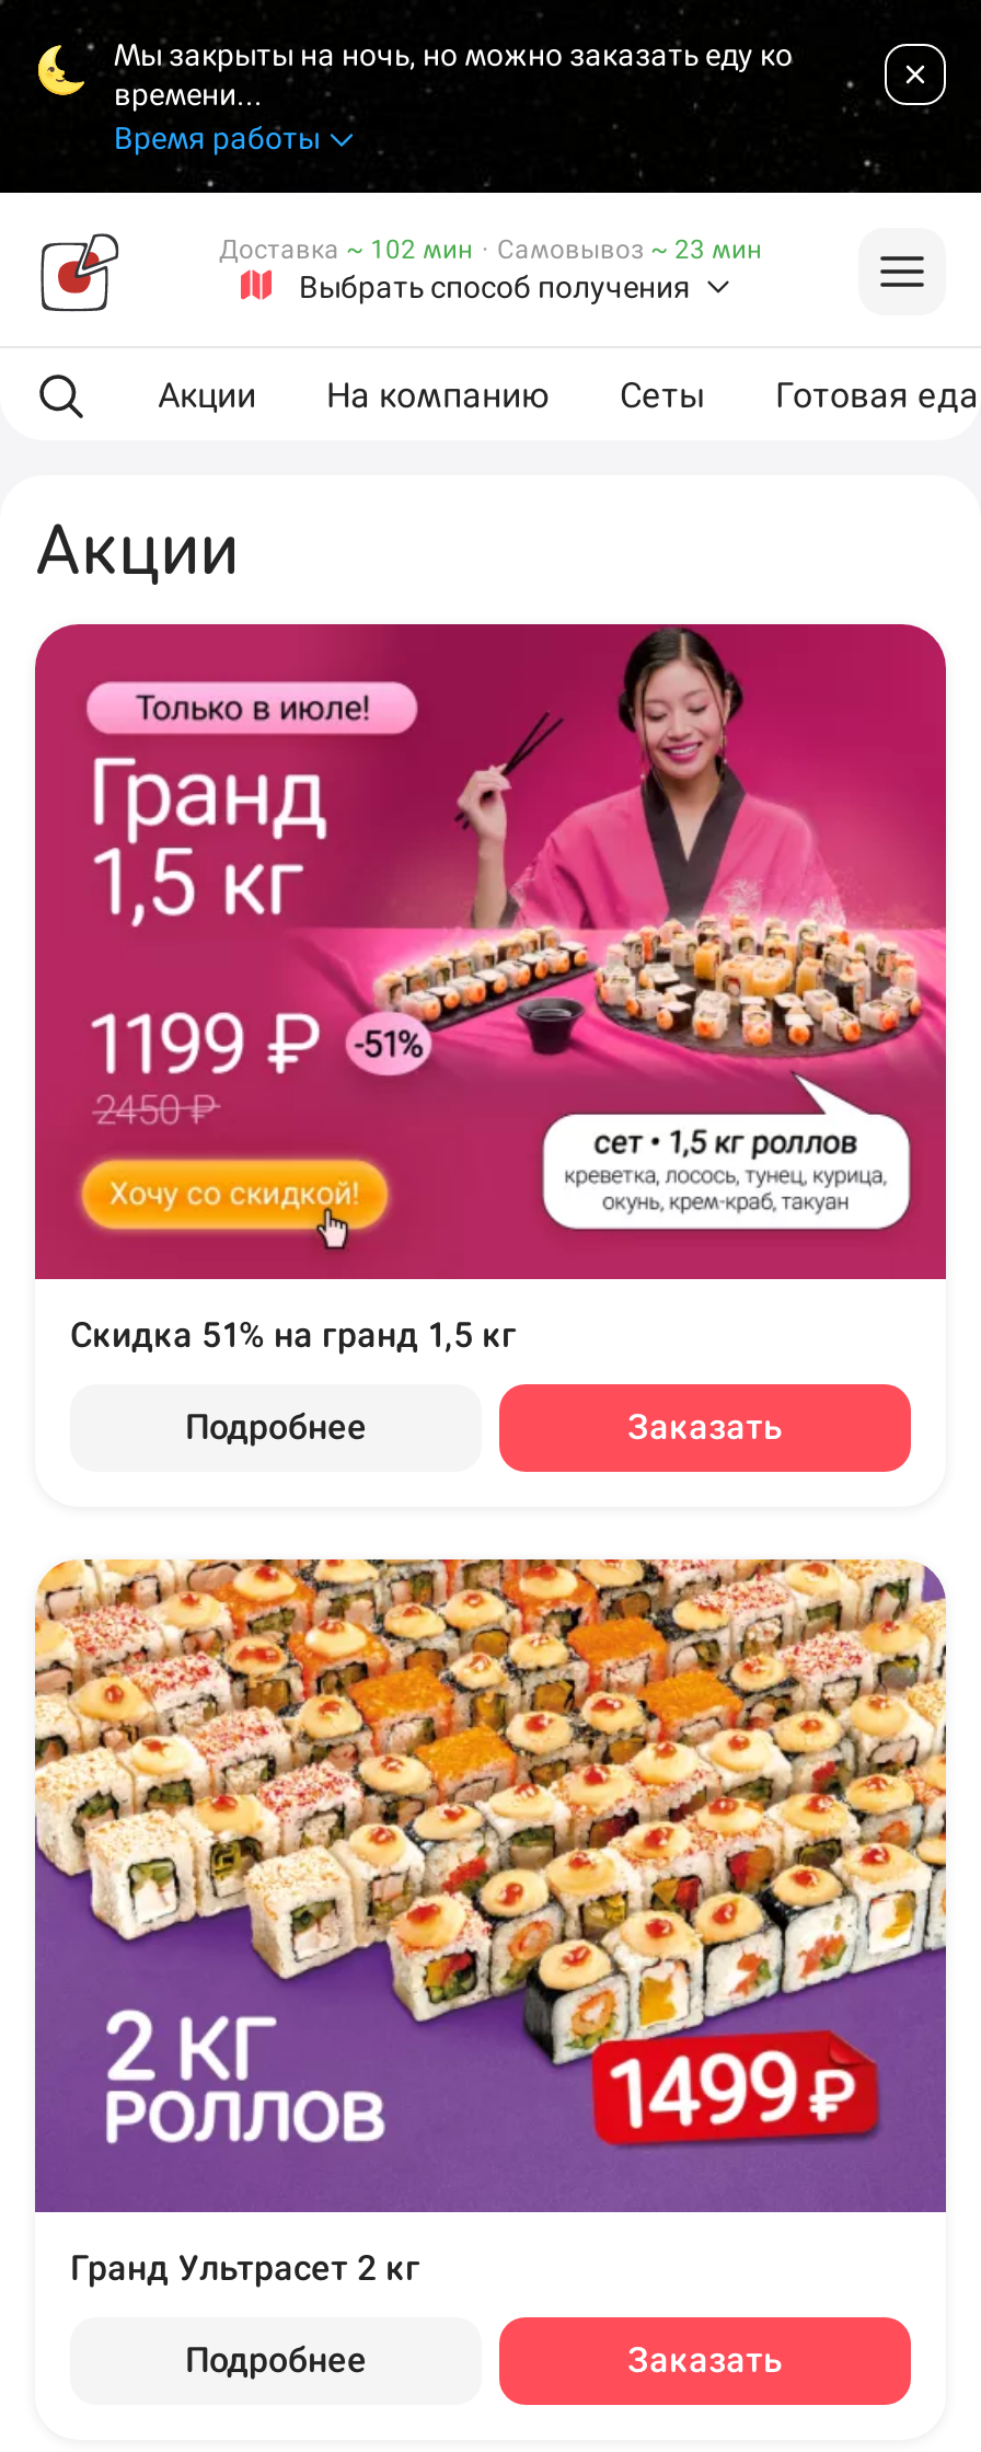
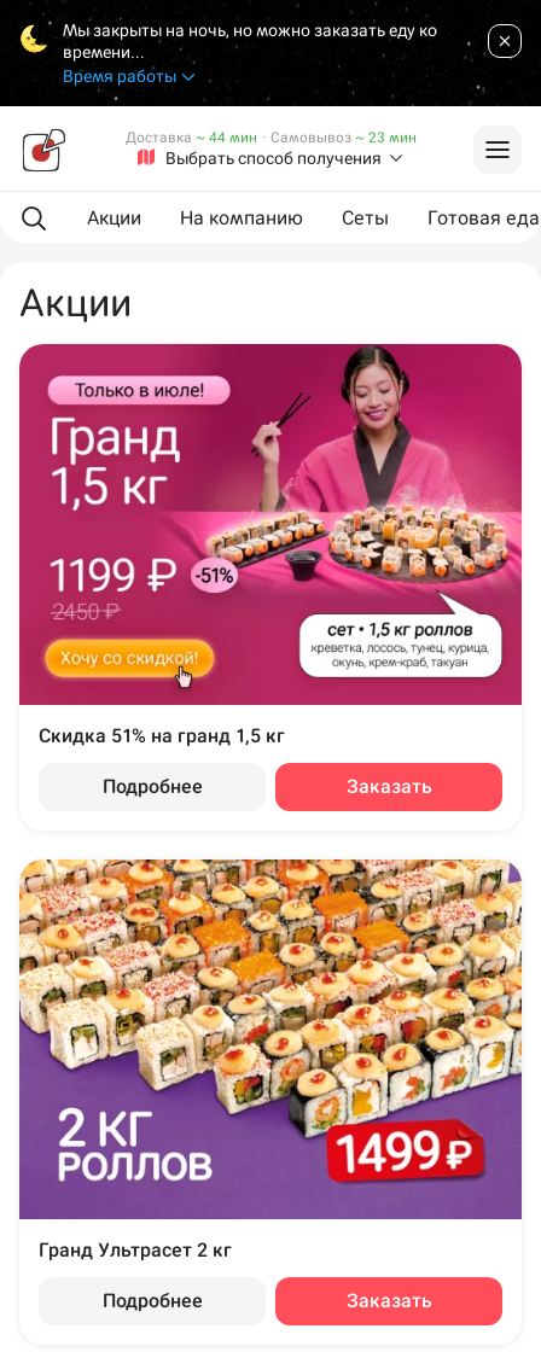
- Доставка ~ 102 мин · Самовывоз ~ 23 мин
+ Доставка ~ 44 мин · Самовывоз ~ 23 мин
